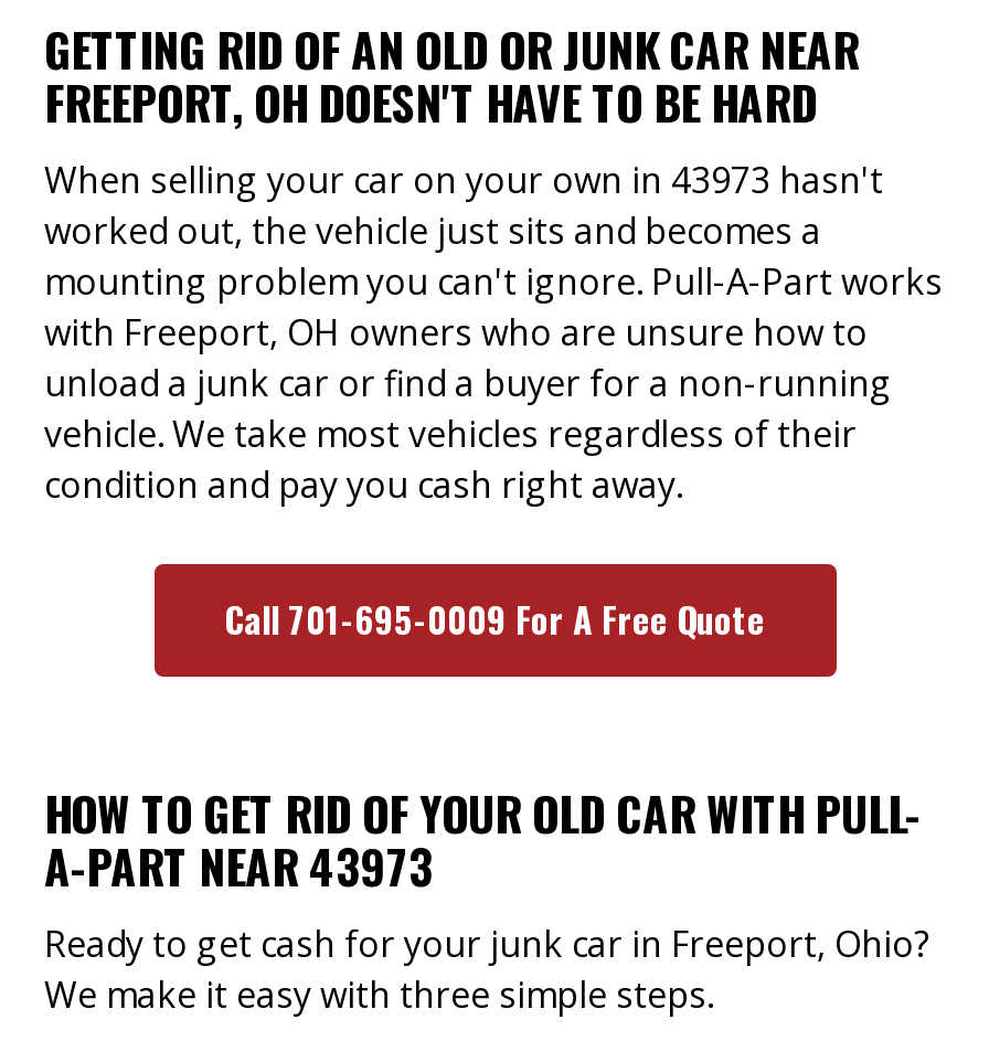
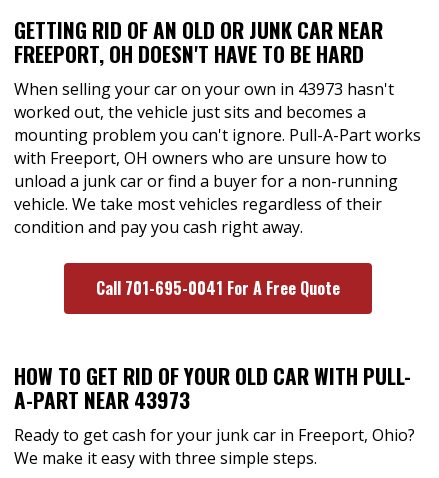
- Call 701-695-0009 For A Free Quote
+ Call 701-695-0041 For A Free Quote
